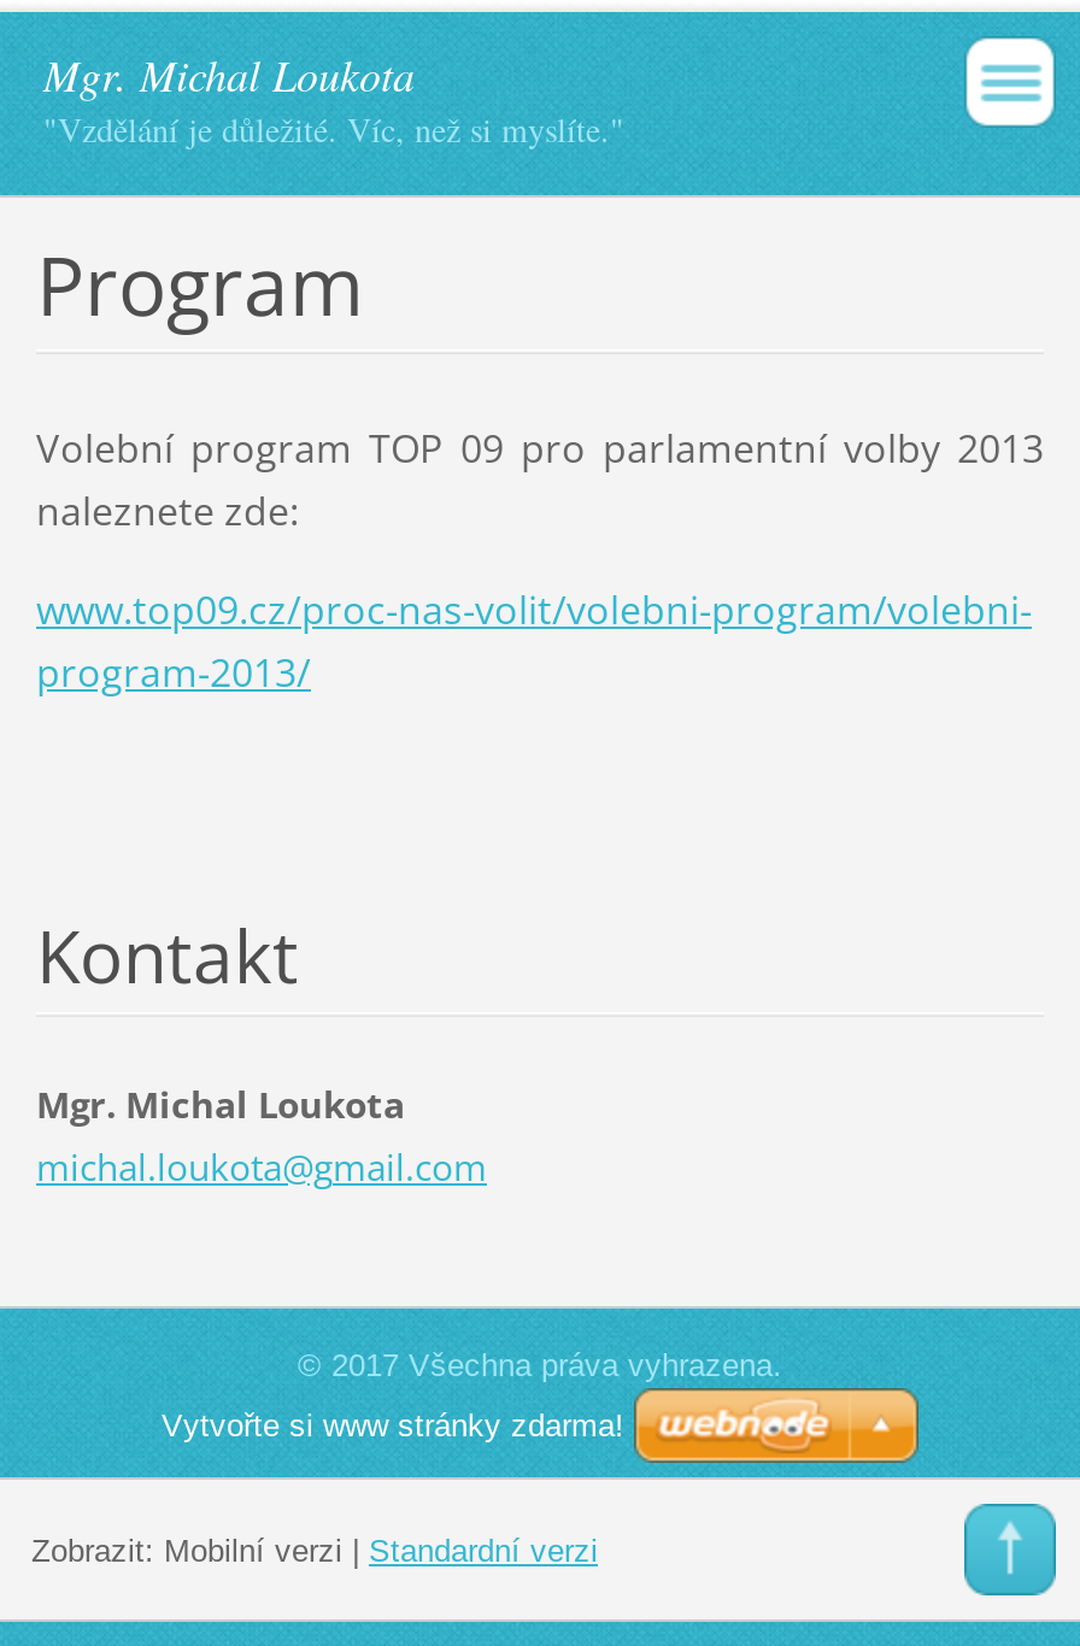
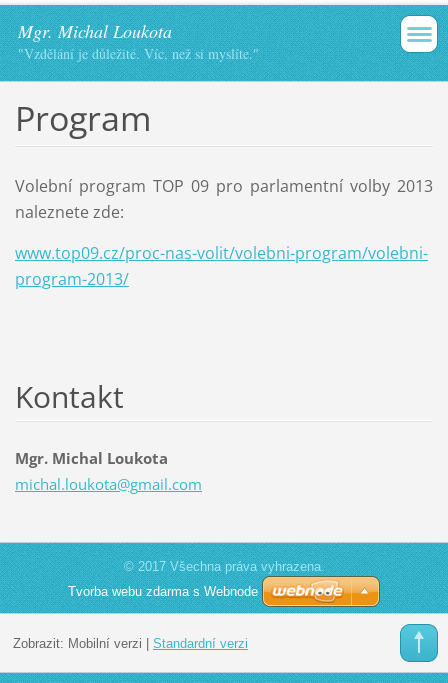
- Vytvořte si www stránky zdarma!
+ Tvorba webu zdarma s Webnode
